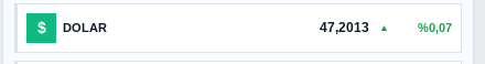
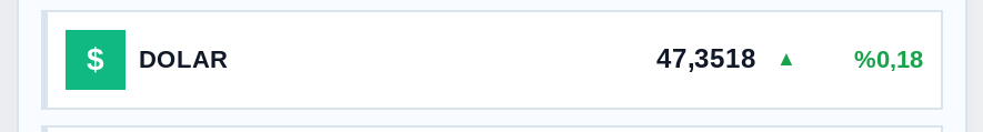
- 47,2013
+ 47,3518

- %0,07
+ %0,18
